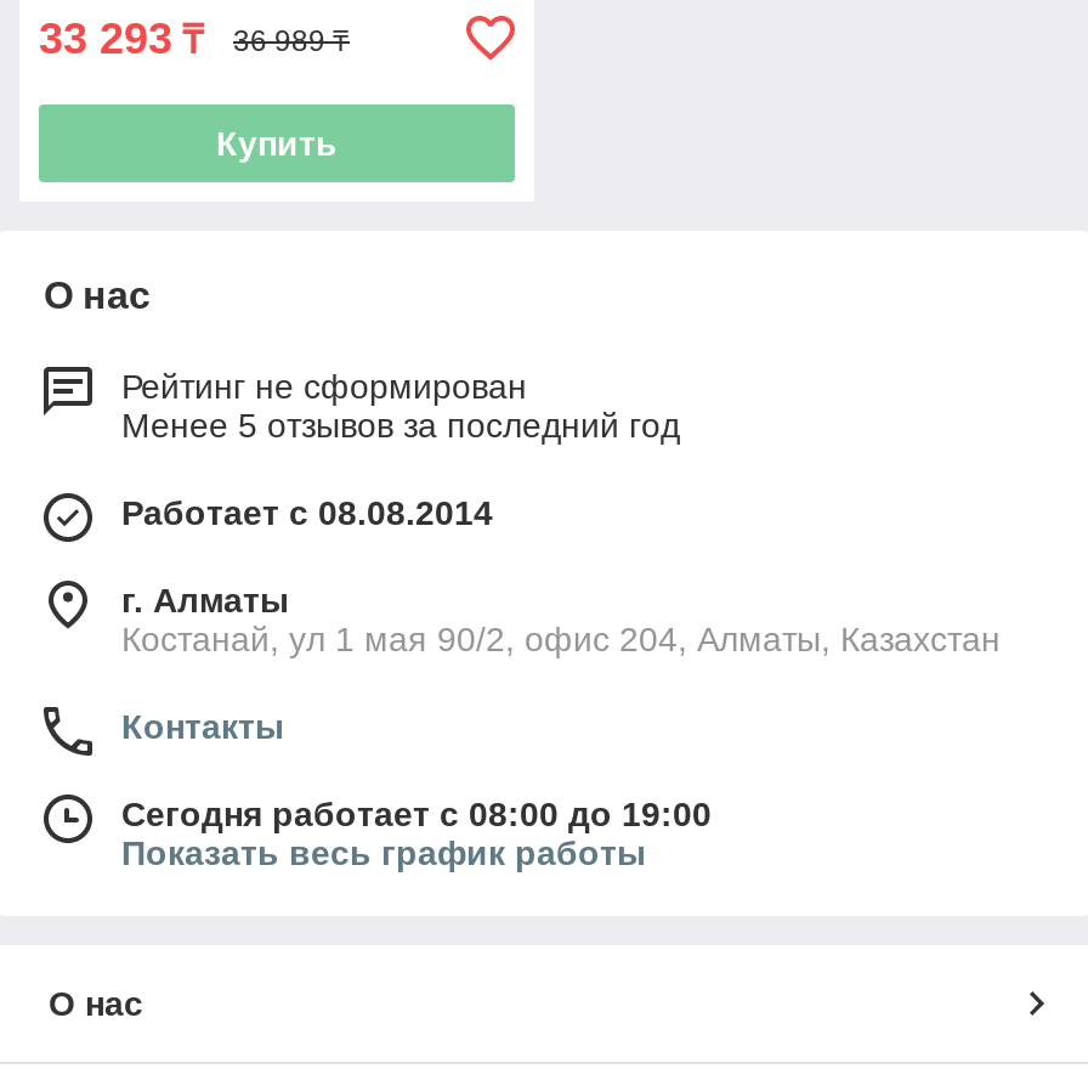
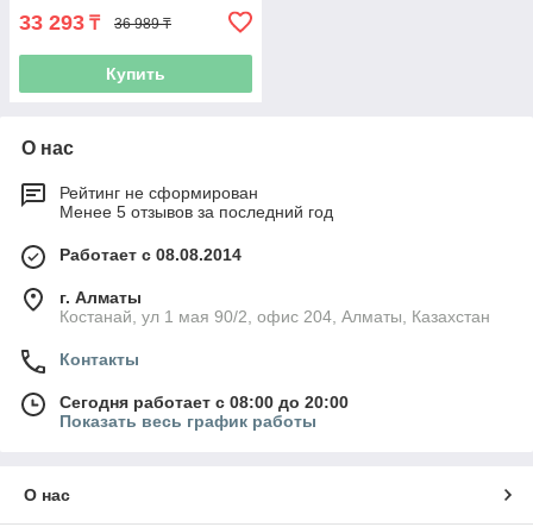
- Сегодня работает с 08:00 до 19:00
+ Сегодня работает с 08:00 до 20:00
